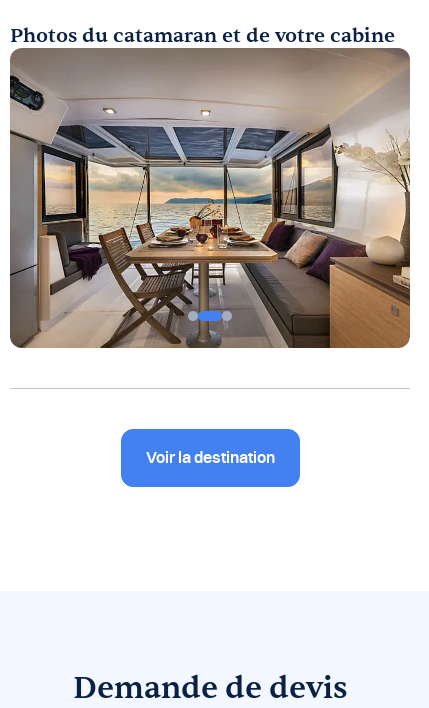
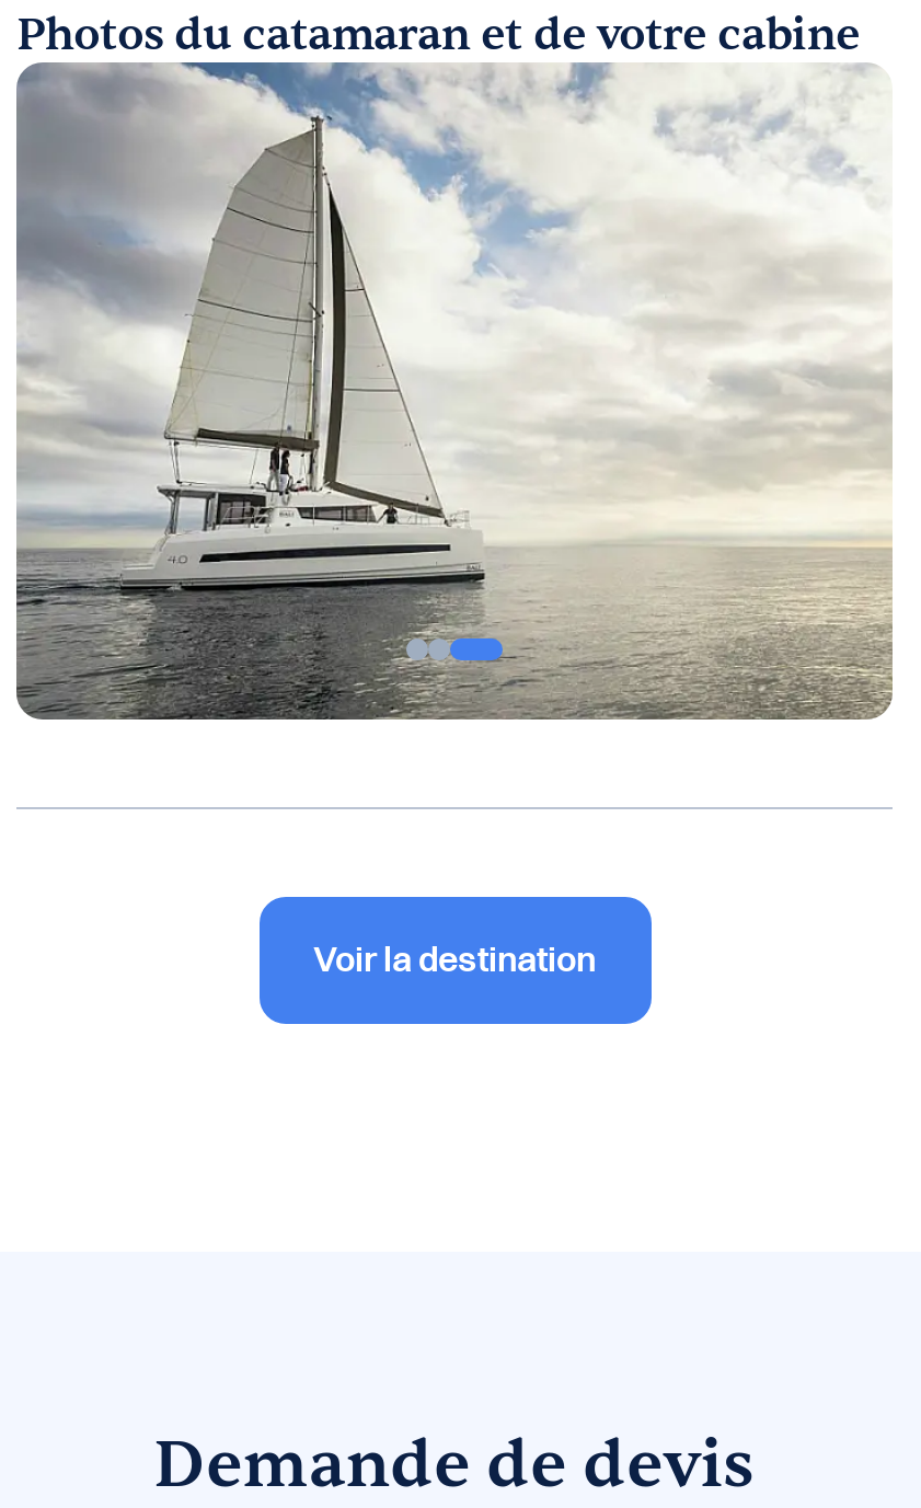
- [image]
+ [image]
